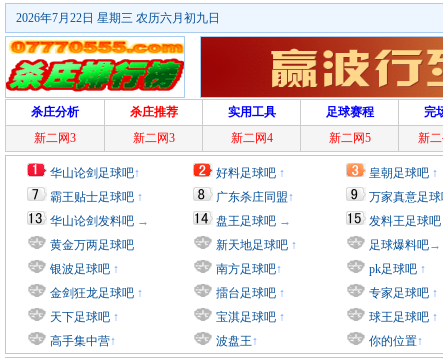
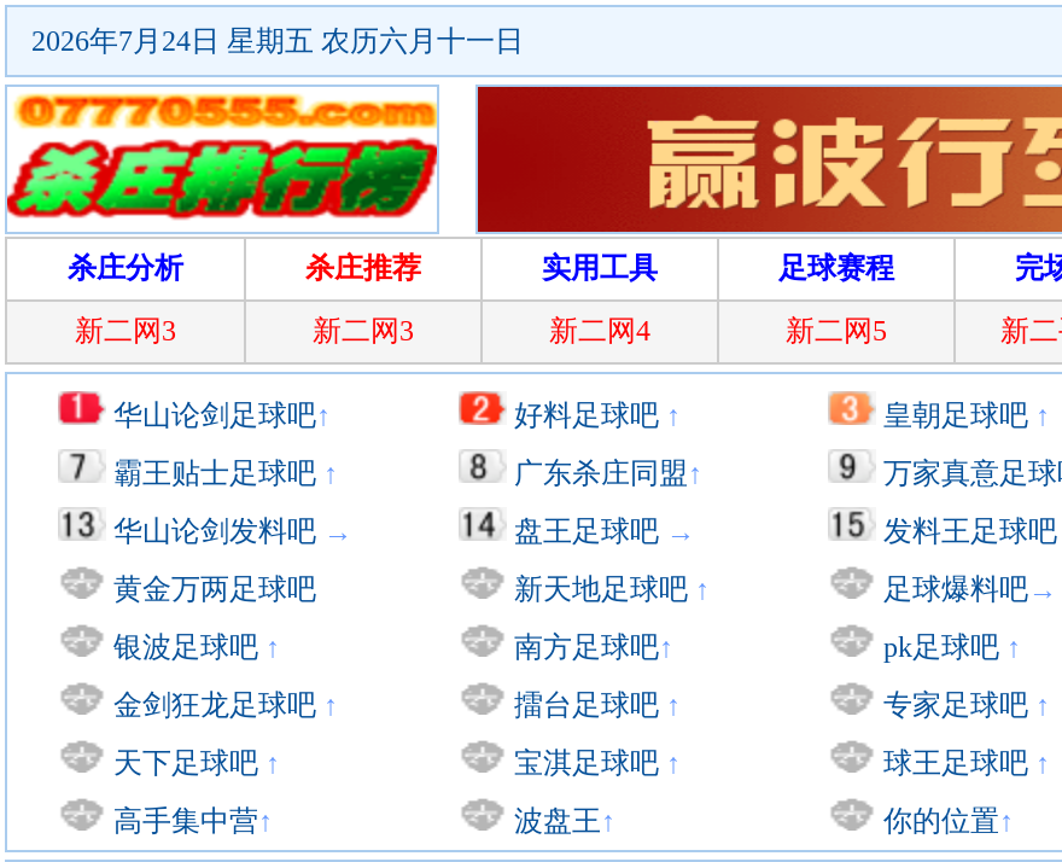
- 2026年7月22日 星期三 农历六月初九日
+ 2026年7月24日 星期五 农历六月十一日
